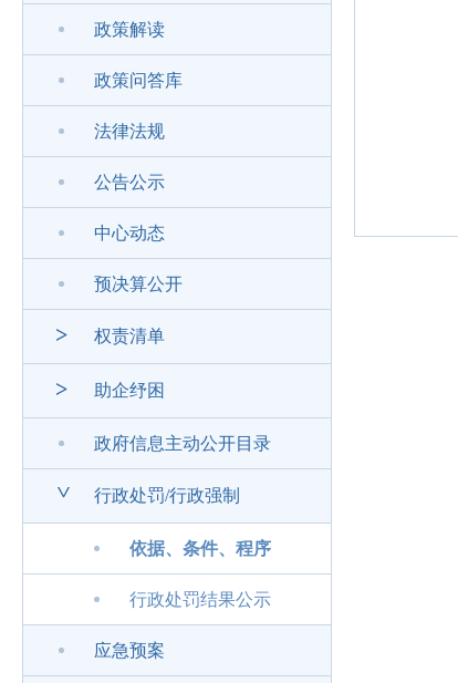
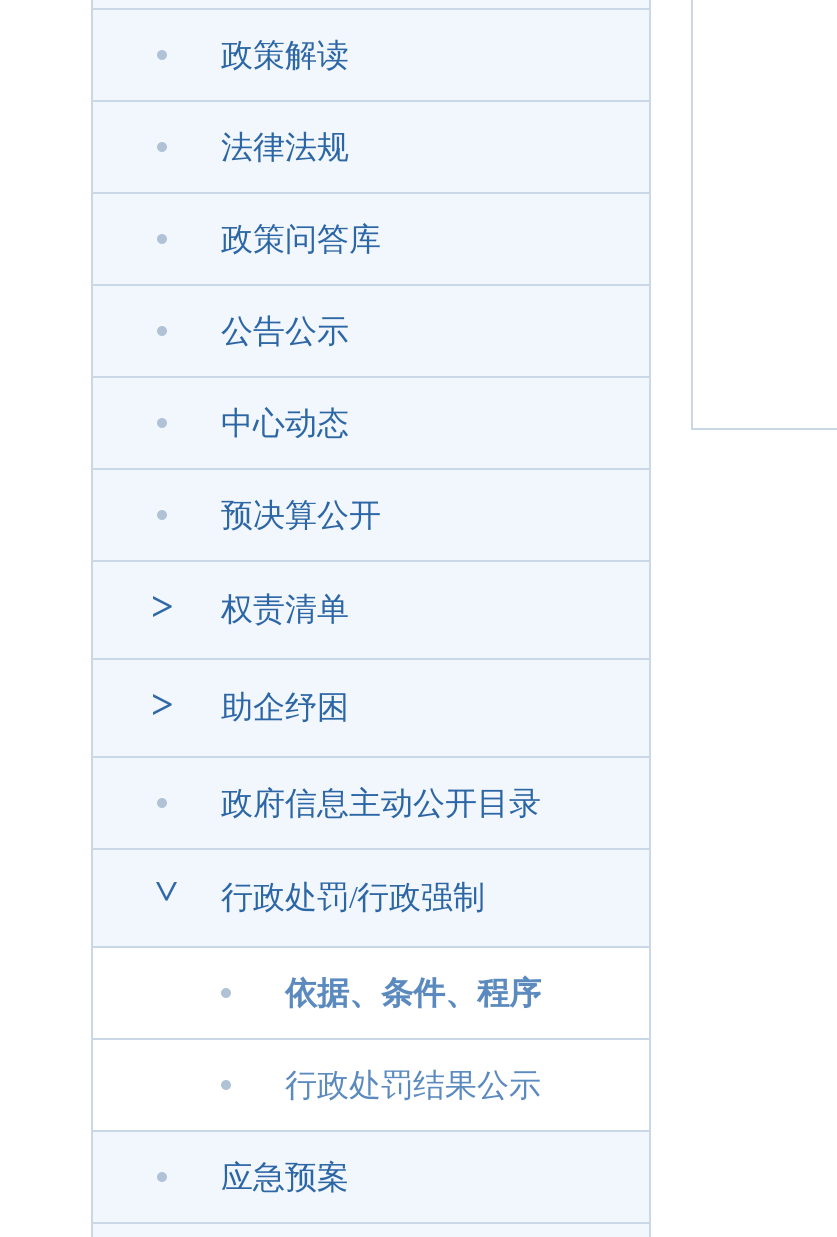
moved down: 政策问答库

moved up: 法律法规
